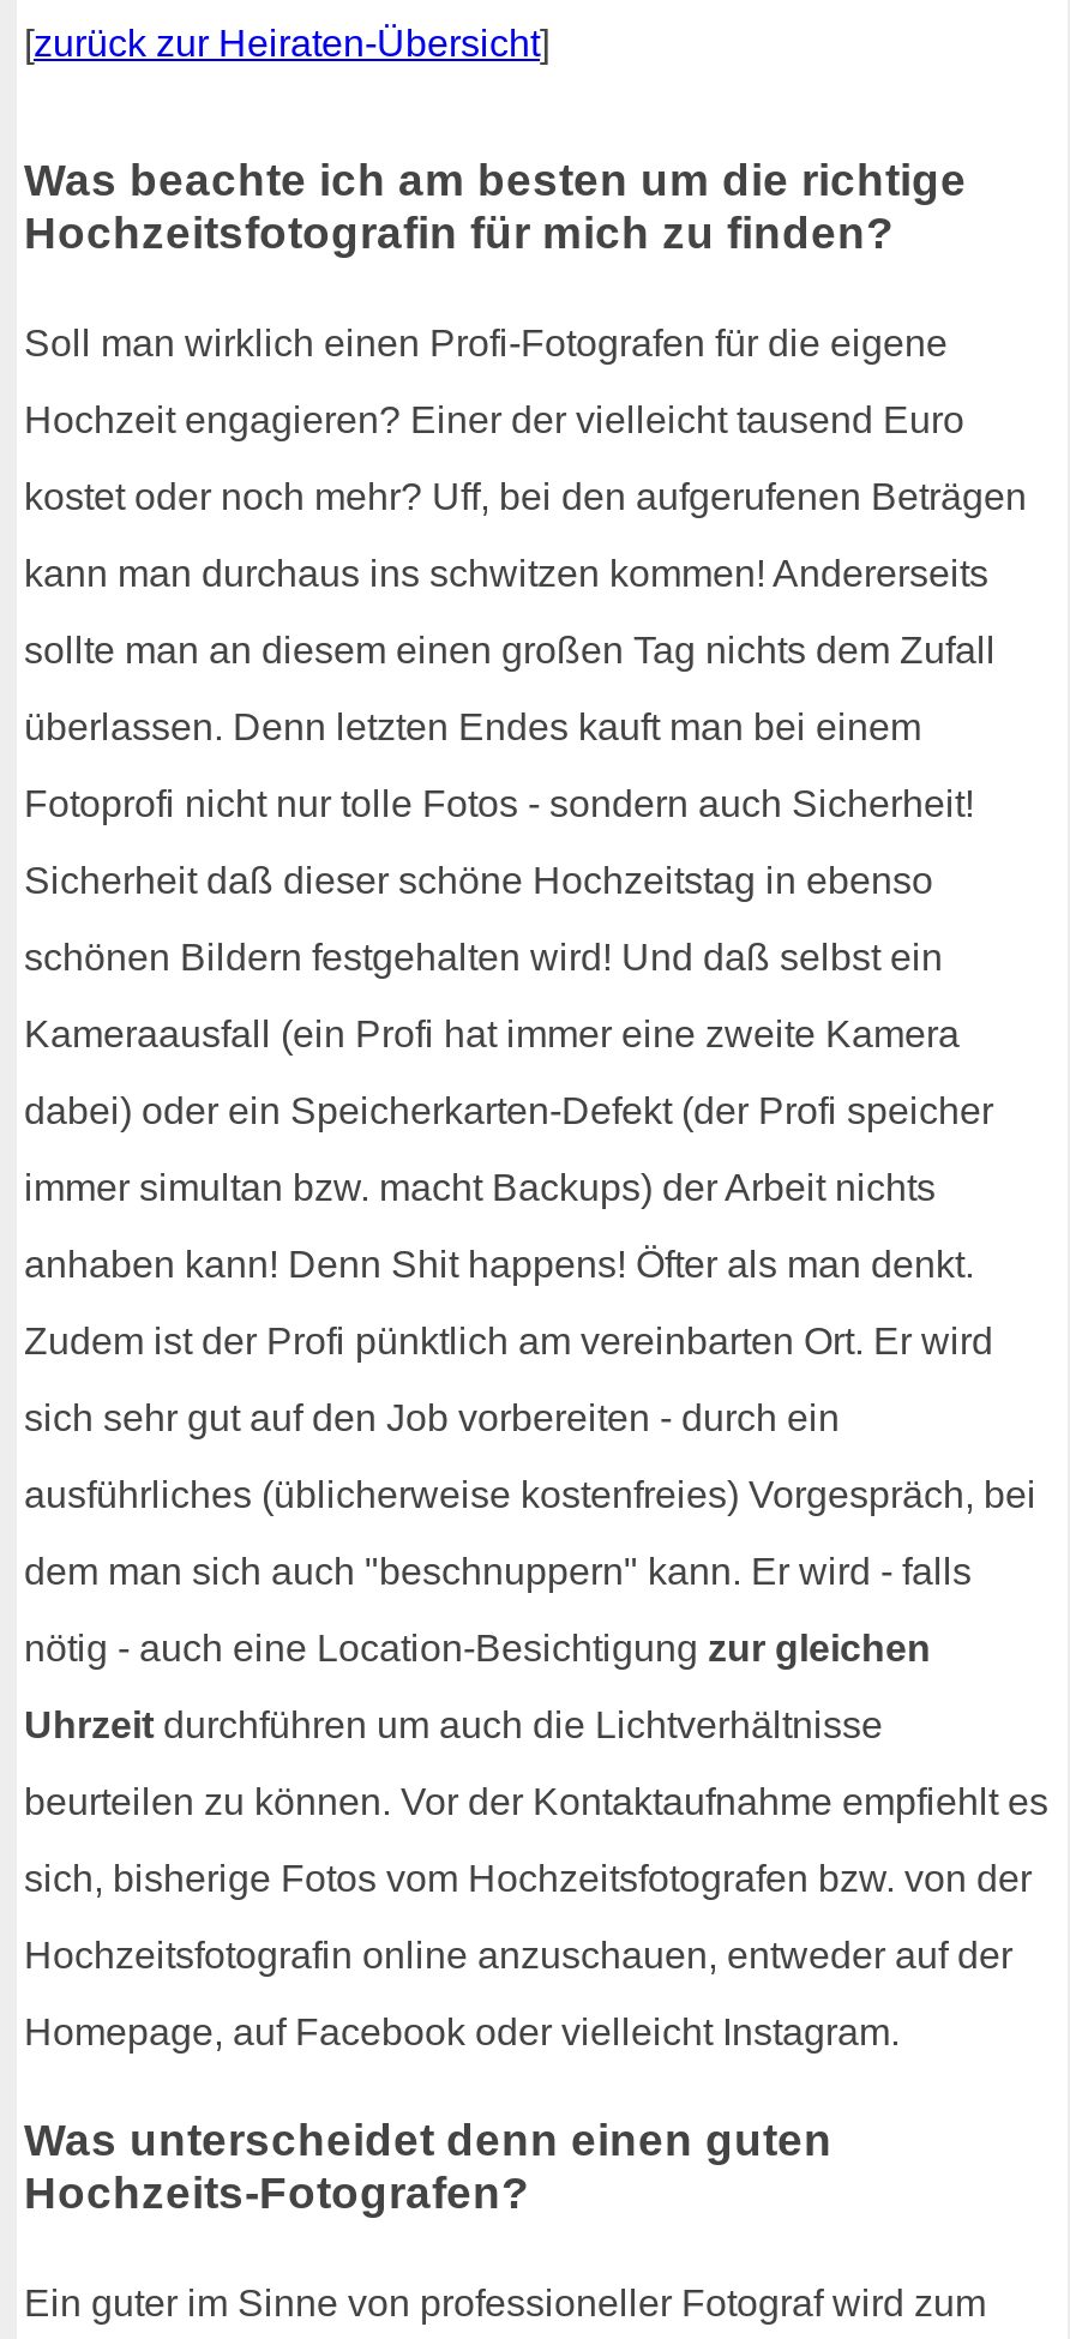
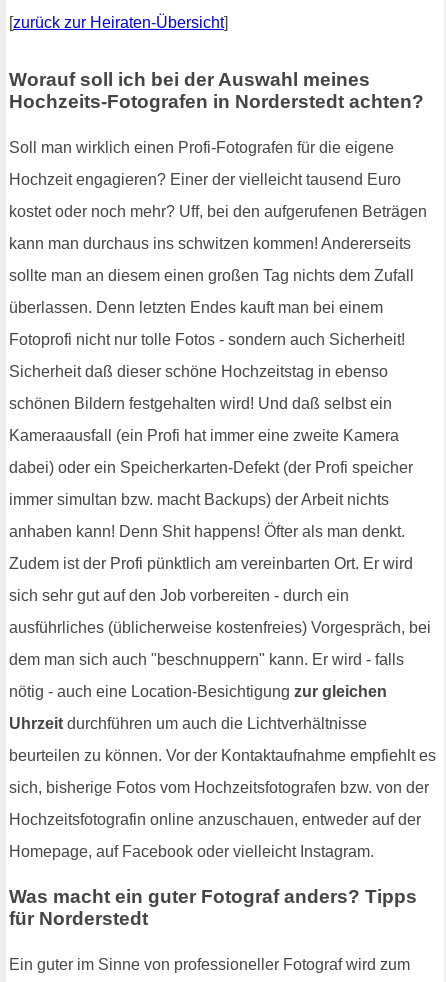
- Was beachte ich am besten um die richtige
- Hochzeitsfotografin für mich zu finden?
+ Worauf soll ich bei der Auswahl meines
+ Hochzeits-Fotografen in Norderstedt achten?

- Was unterscheidet denn einen guten
- Hochzeits-Fotografen?
+ Was macht ein guter Fotograf anders? Tipps
+ für Norderstedt
